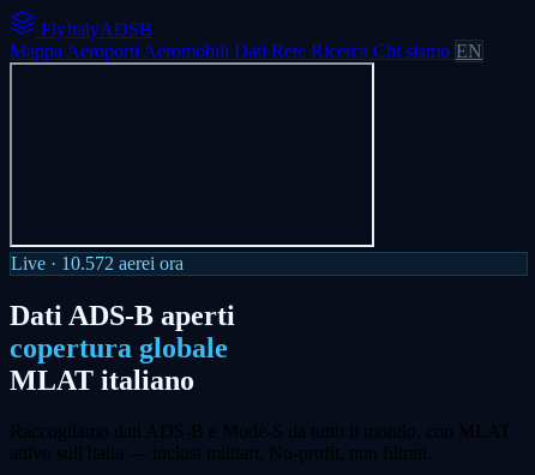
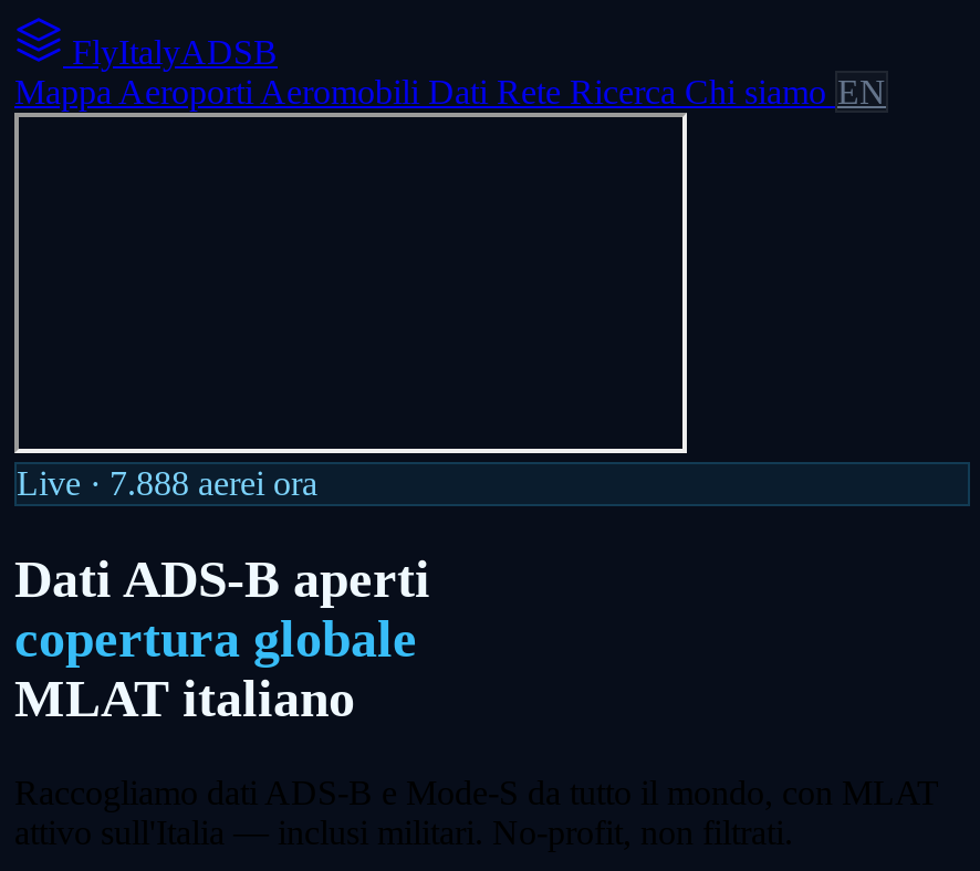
- Live · 10.572 aerei ora
+ Live · 7.888 aerei ora
